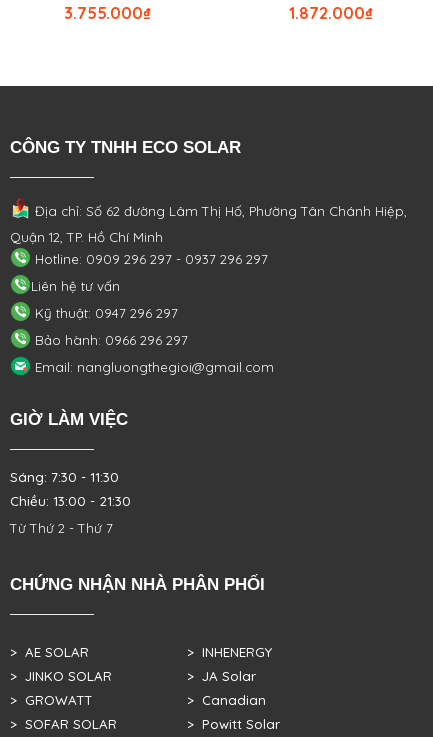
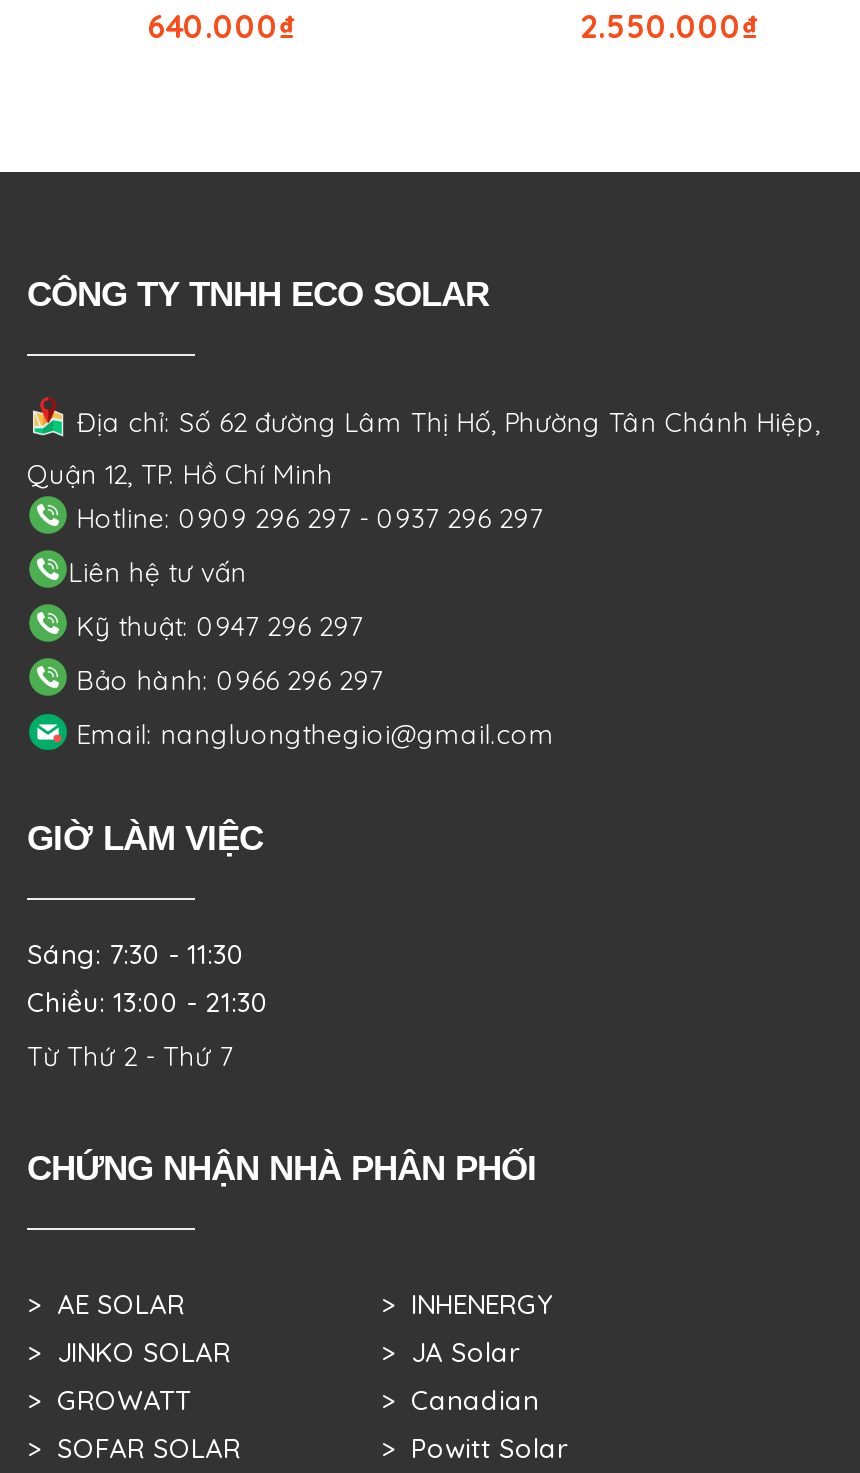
- 3.755.000
+ 640.000

- 1.872.000
+ 2.550.000
